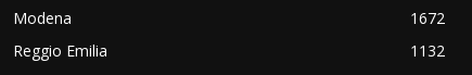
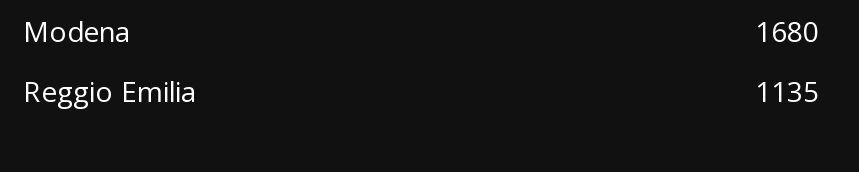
- 1672
+ 1680

- 1132
+ 1135
